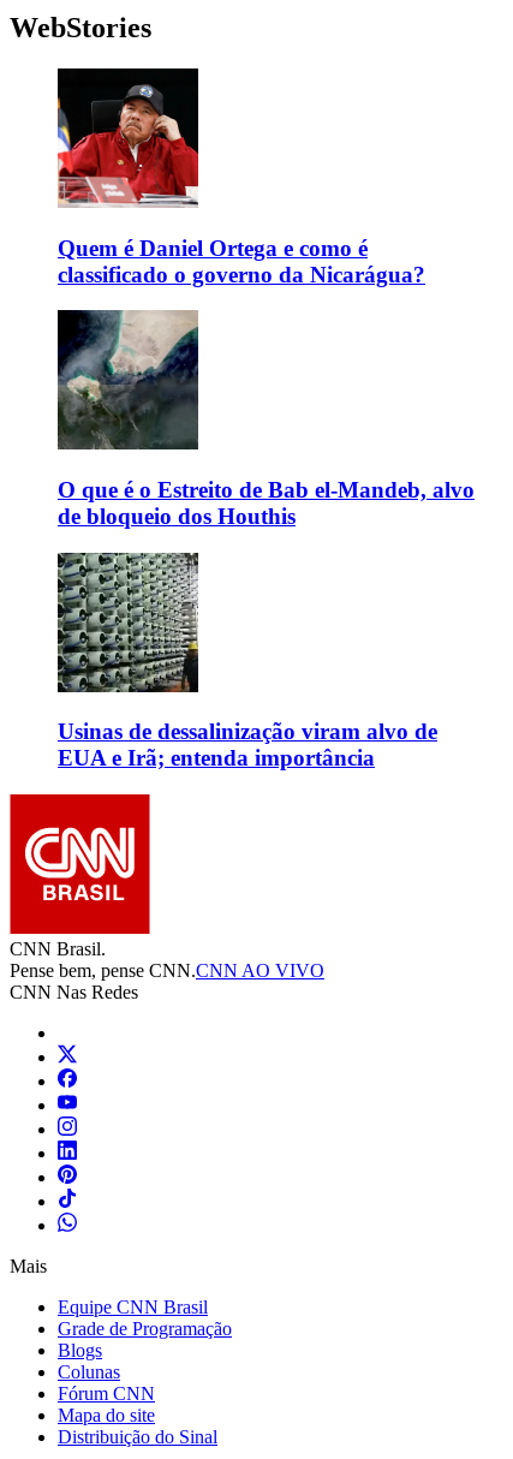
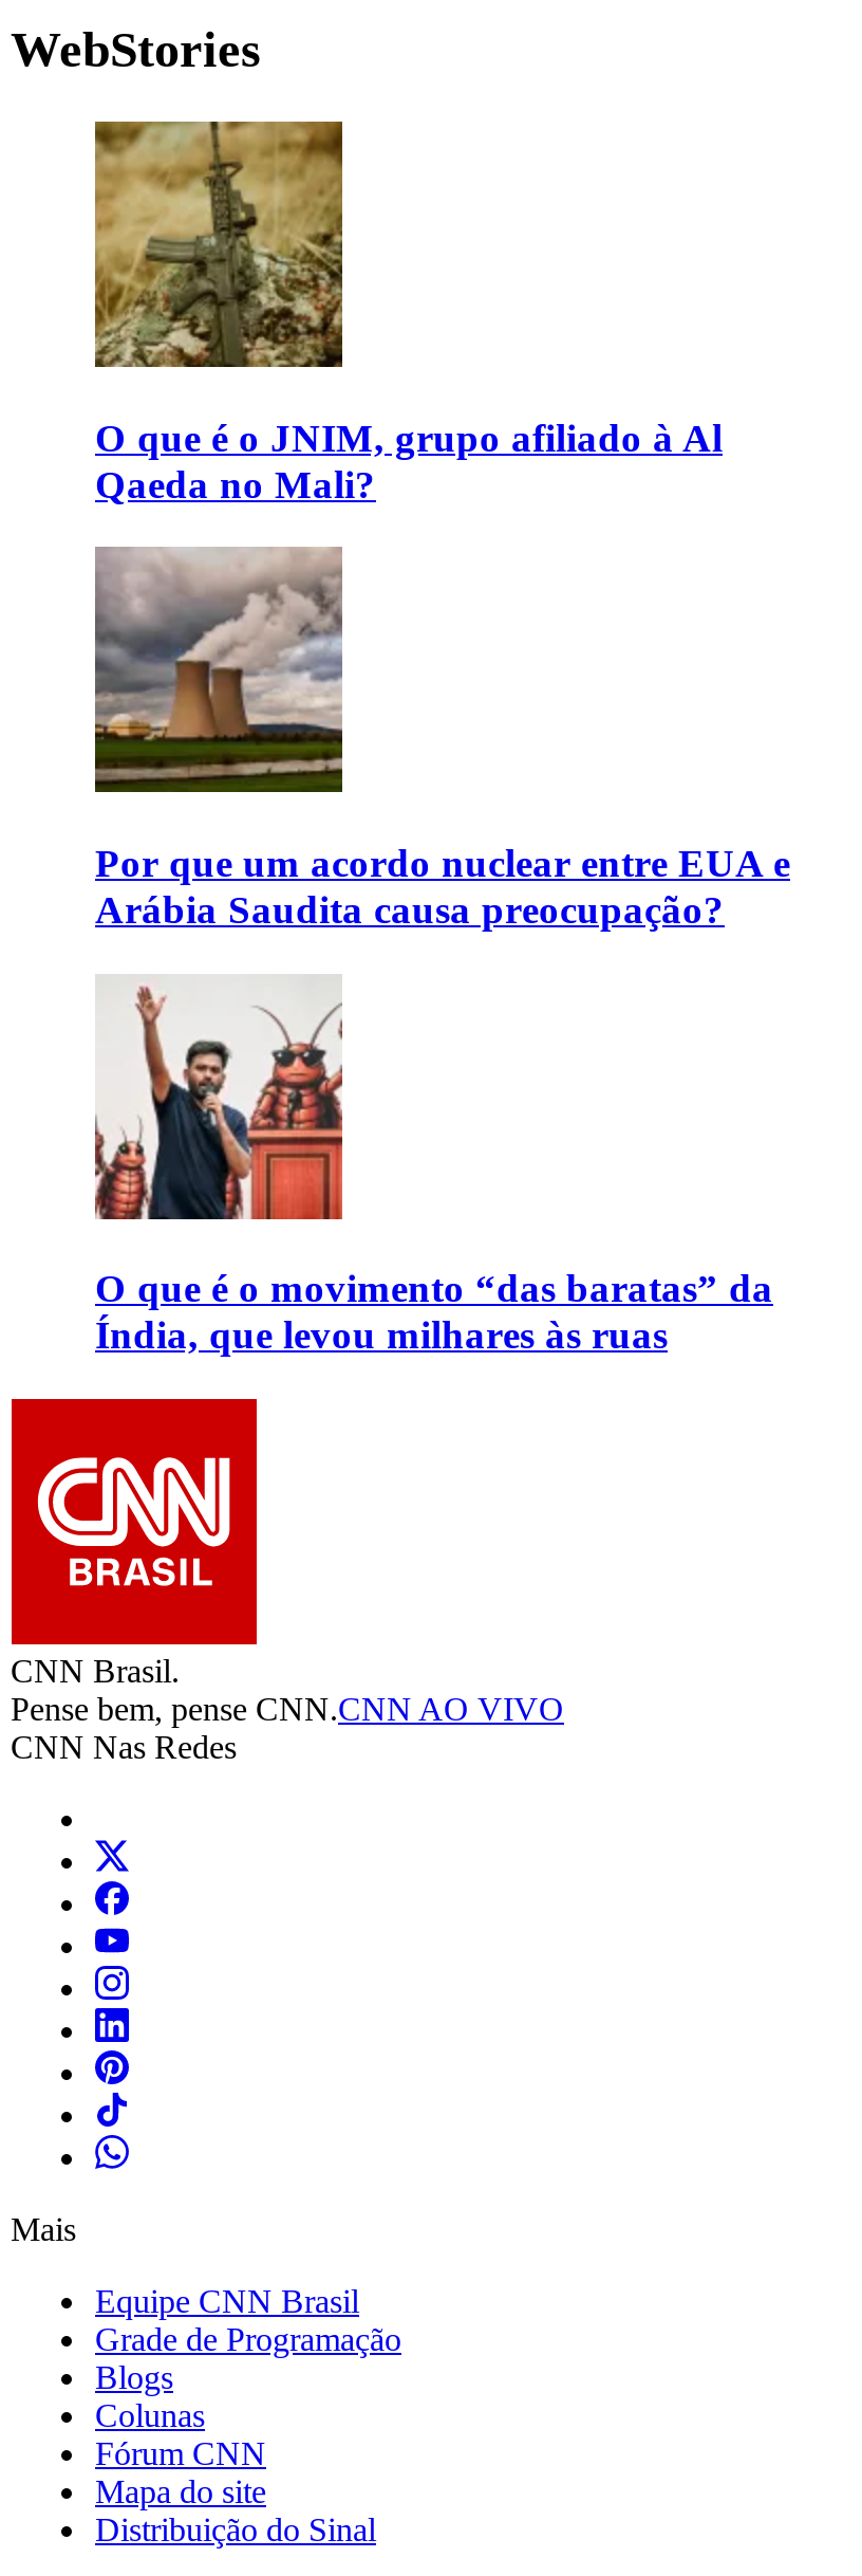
- [image]
- Quem é Daniel Ortega e como é
- classificado o governo da Nicarágua?
+ [image]
+ O que é o JNIM, grupo afiliado à Al
+ Qaeda no Mali?

- [image]
- O que é o Estreito de Bab el-Mandeb, alvo
- de bloqueio dos Houthis
+ [image]
+ Por que um acordo nuclear entre EUA e
+ Arábia Saudita causa preocupação?

- [image]
- Usinas de dessalinização viram alvo de
- EUA e Irã; entenda importância
+ [image]
+ O que é o movimento “das baratas” da
+ Índia, que levou milhares às ruas
